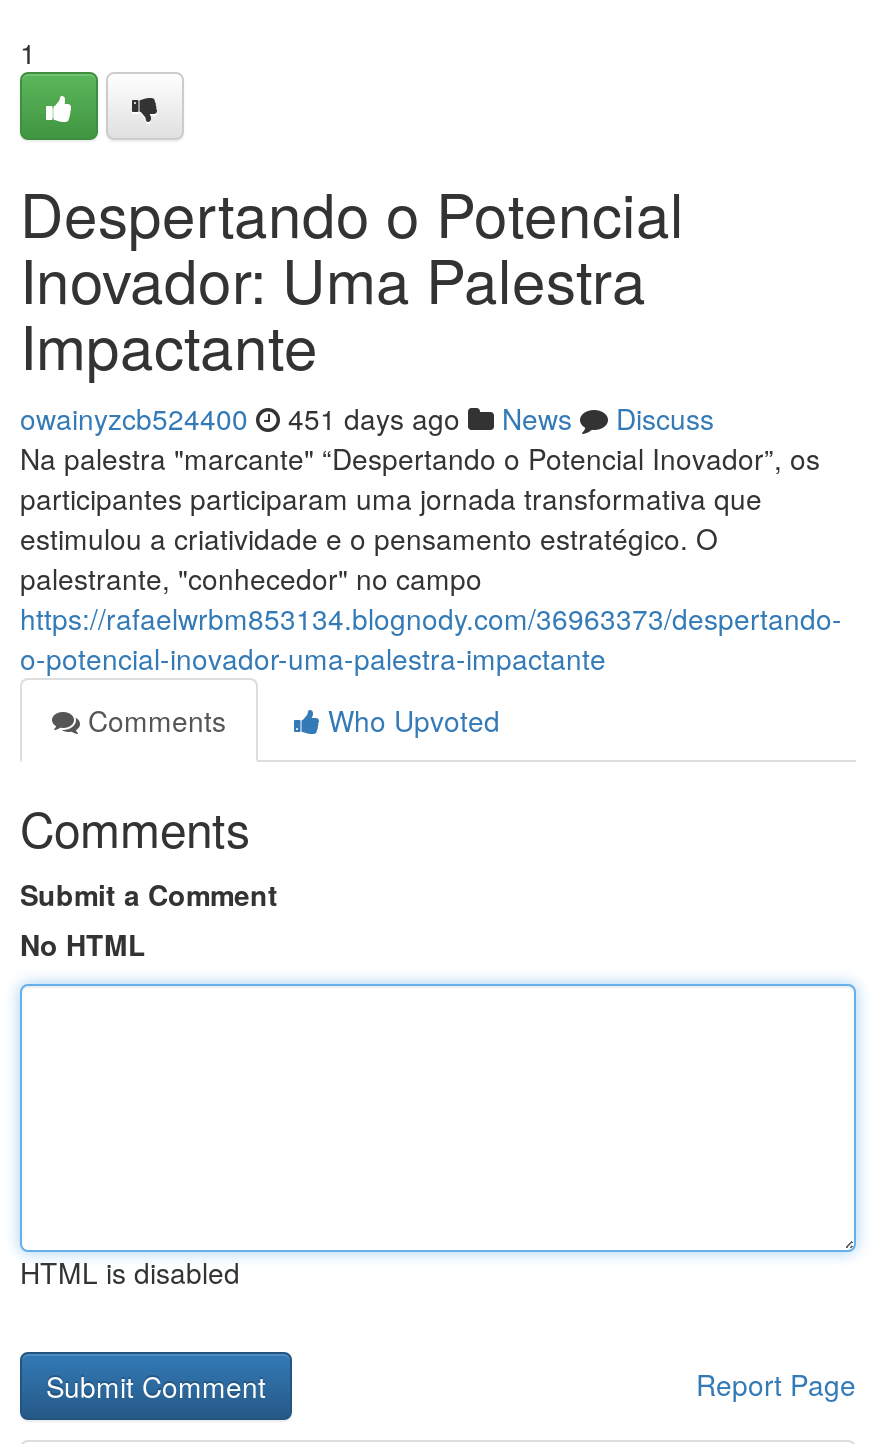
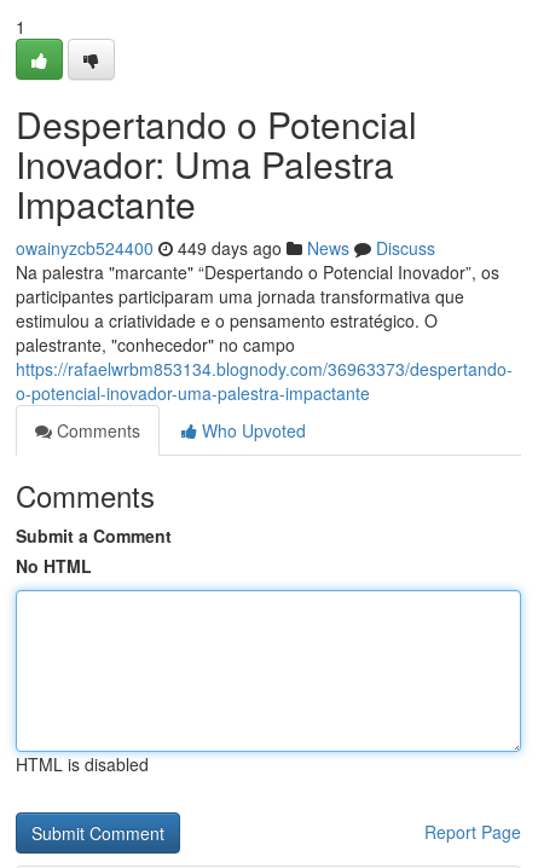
- owainyzcb524400 451 days ago News Discuss
+ owainyzcb524400 449 days ago News Discuss
